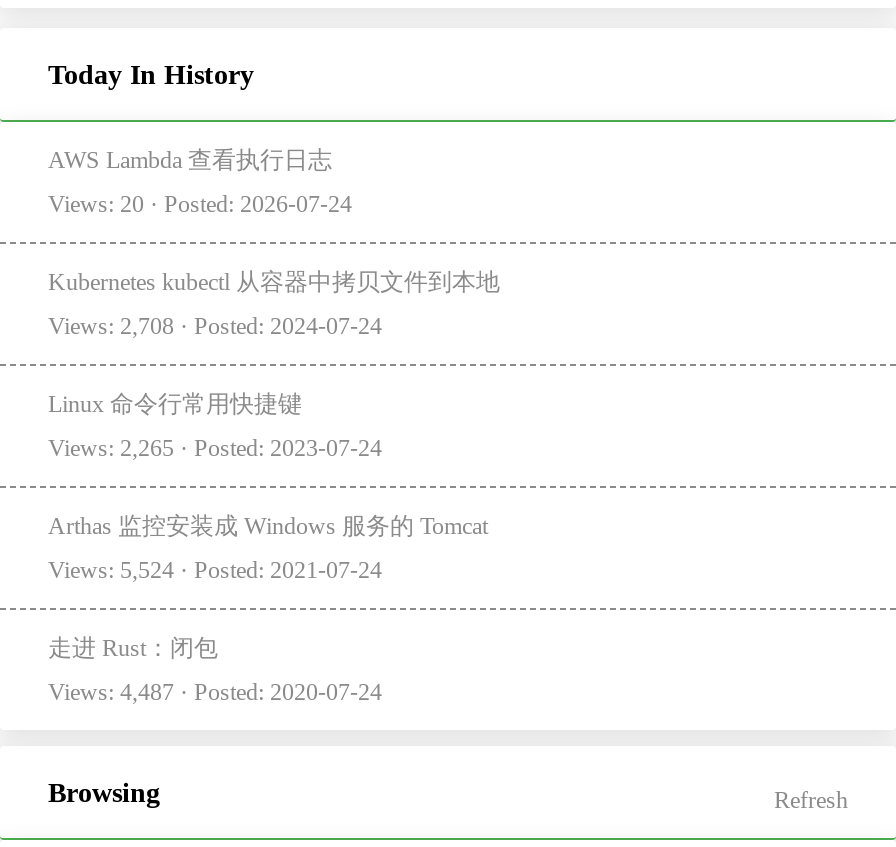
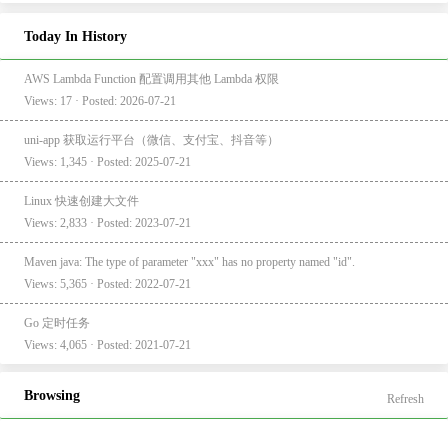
- AWS Lambda 查看执行日志
+ AWS Lambda Function 配置调用其他 Lambda 权限

- Views: 20 · Posted: 2026-07-24
+ Views: 17 · Posted: 2026-07-21

- Kubernetes kubectl 从容器中拷贝文件到本地
+ uni-app 获取运行平台（微信、支付宝、抖音等）

- Views: 2,708 · Posted: 2024-07-24
+ Views: 1,345 · Posted: 2025-07-21

- Linux 命令行常用快捷键
+ Linux 快速创建大文件

- Views: 2,265 · Posted: 2023-07-24
+ Views: 2,833 · Posted: 2023-07-21

- Arthas 监控安装成 Windows 服务的 Tomcat
+ Maven java: The type of parameter "xxx" has no property named "id".

- Views: 5,524 · Posted: 2021-07-24
+ Views: 5,365 · Posted: 2022-07-21

- 走进 Rust：闭包
+ Go 定时任务

- Views: 4,487 · Posted: 2020-07-24
+ Views: 4,065 · Posted: 2021-07-21
